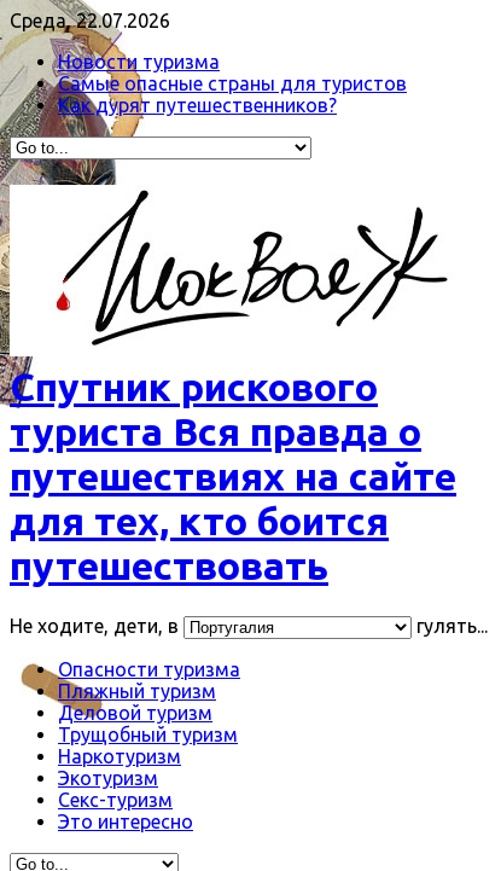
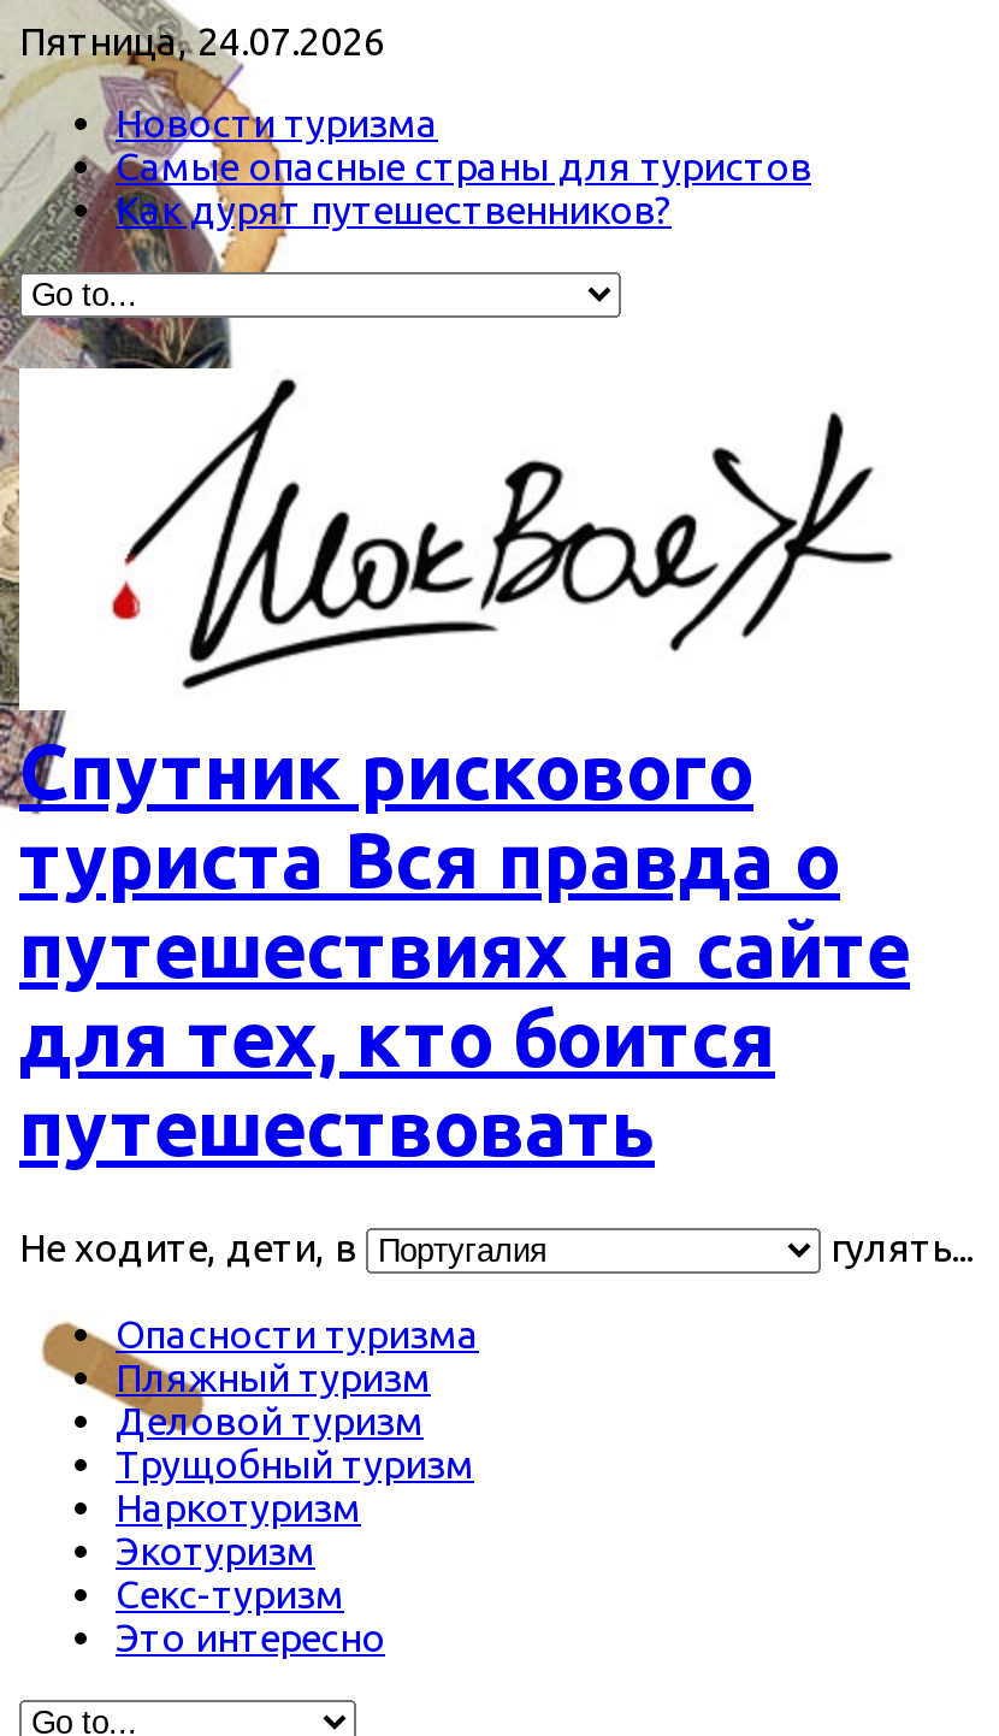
- Среда, 22.07.2026
+ Пятница, 24.07.2026
